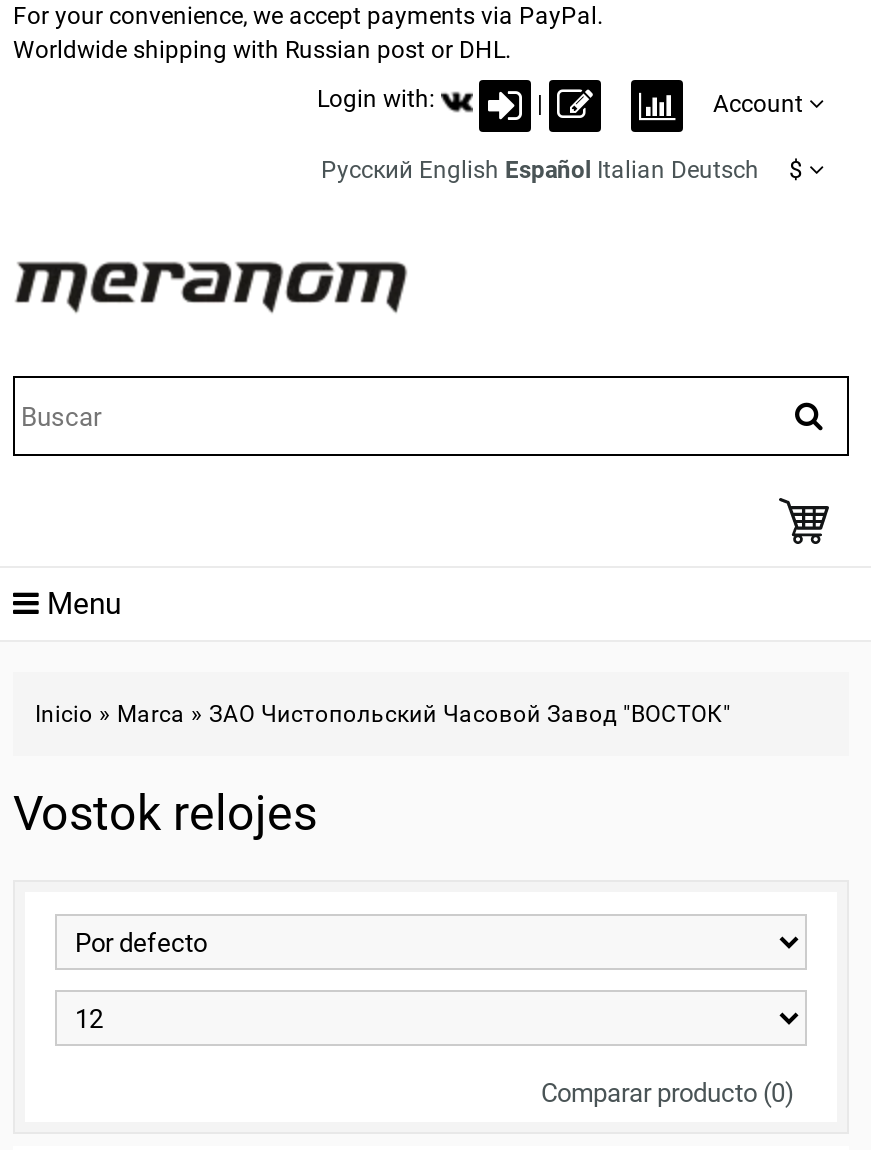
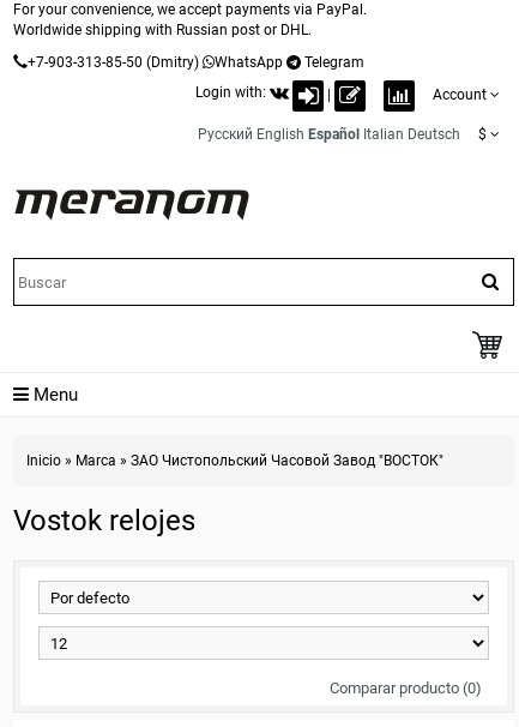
+ +7-903-313-85-50 (Dmitry)
+ WhatsApp
+ Telegram
